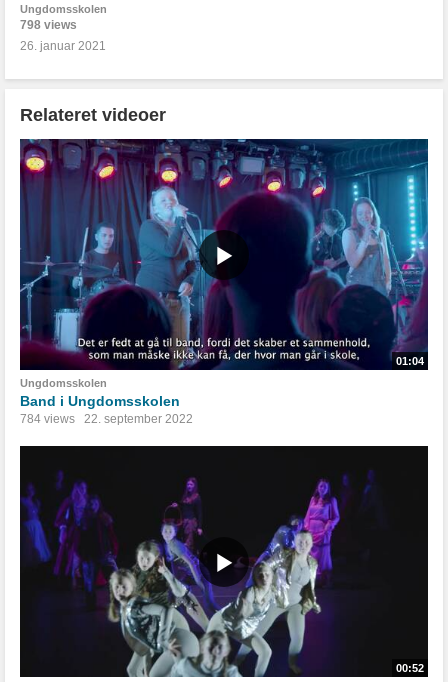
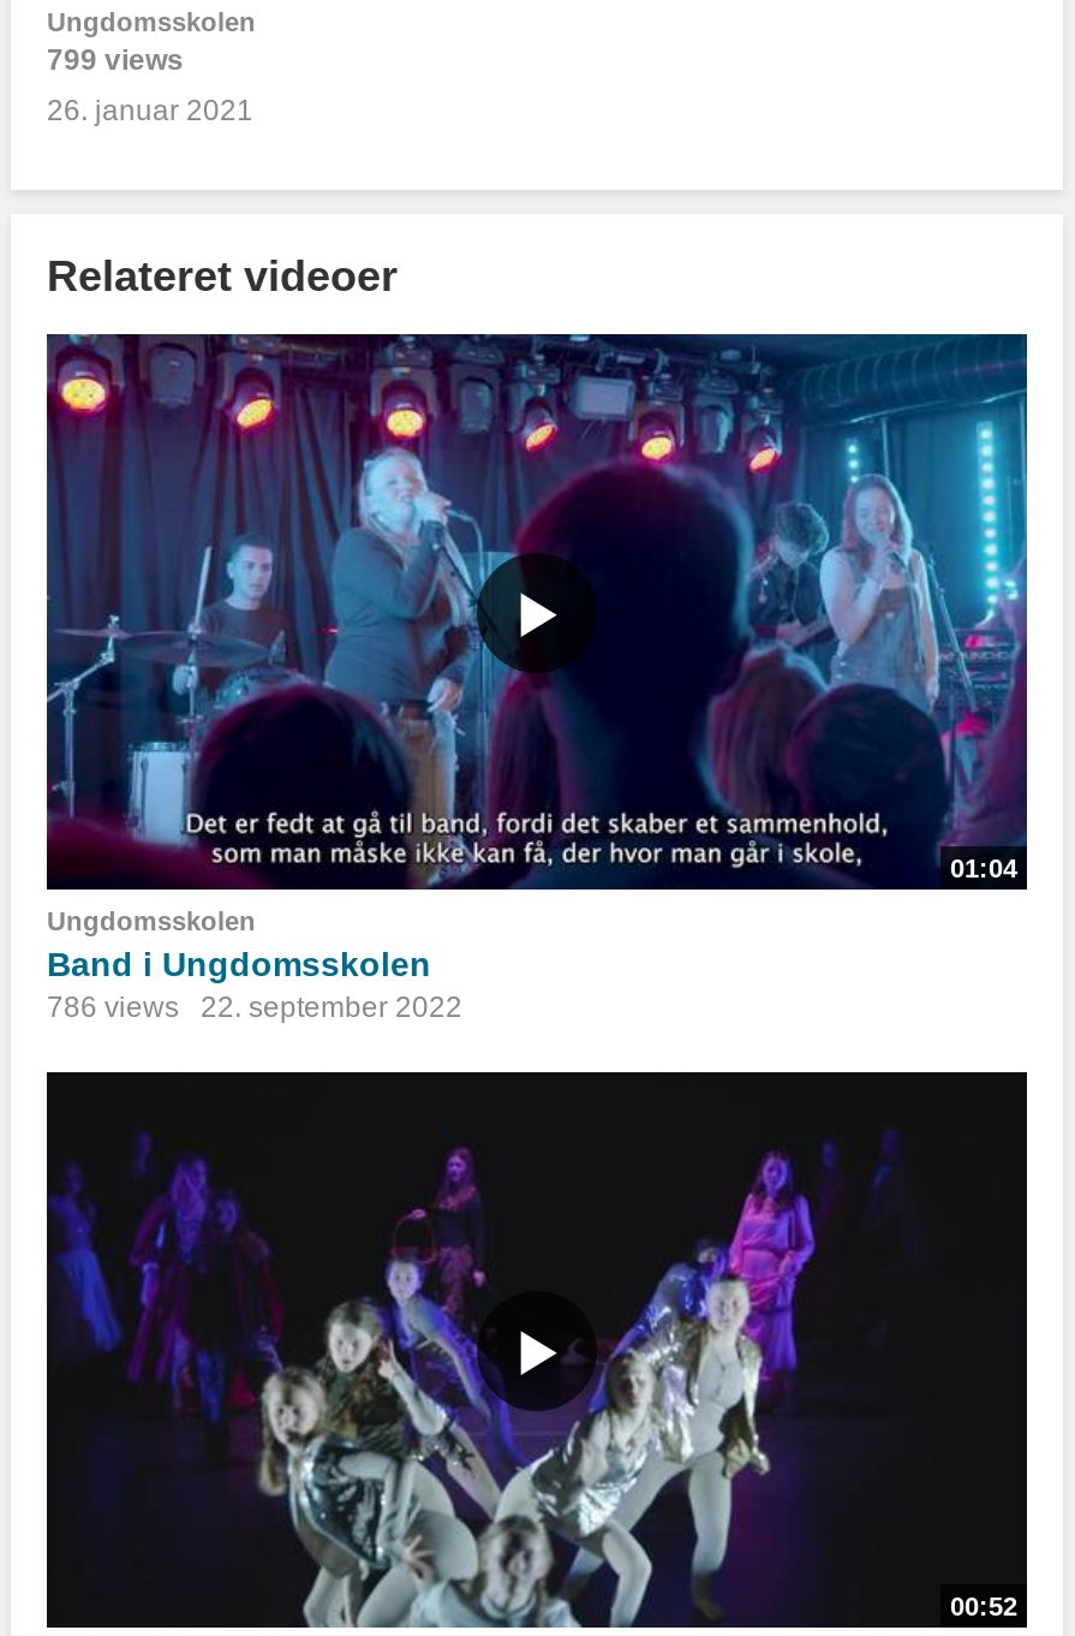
- 798 views
+ 799 views

- 784 views 22. september 2022
+ 786 views 22. september 2022
